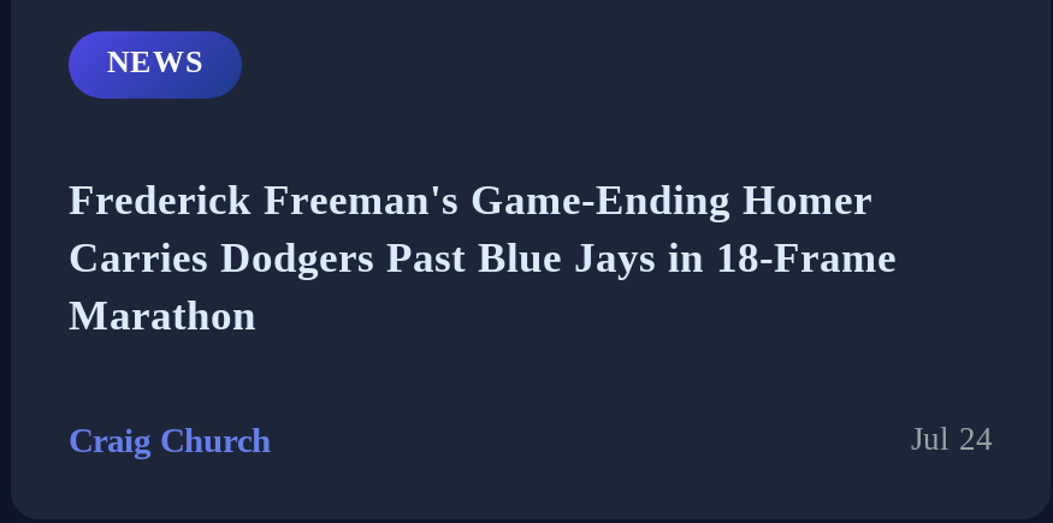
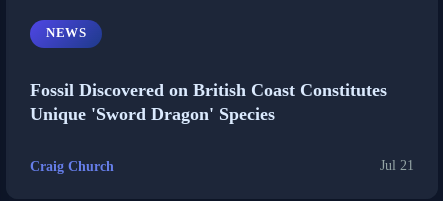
- Frederick Freeman's Game-Ending Homer
- Carries Dodgers Past Blue Jays in 18-Frame
- Marathon
+ Fossil Discovered on British Coast Constitutes
+ Unique 'Sword Dragon' Species

- Jul 24
+ Jul 21
